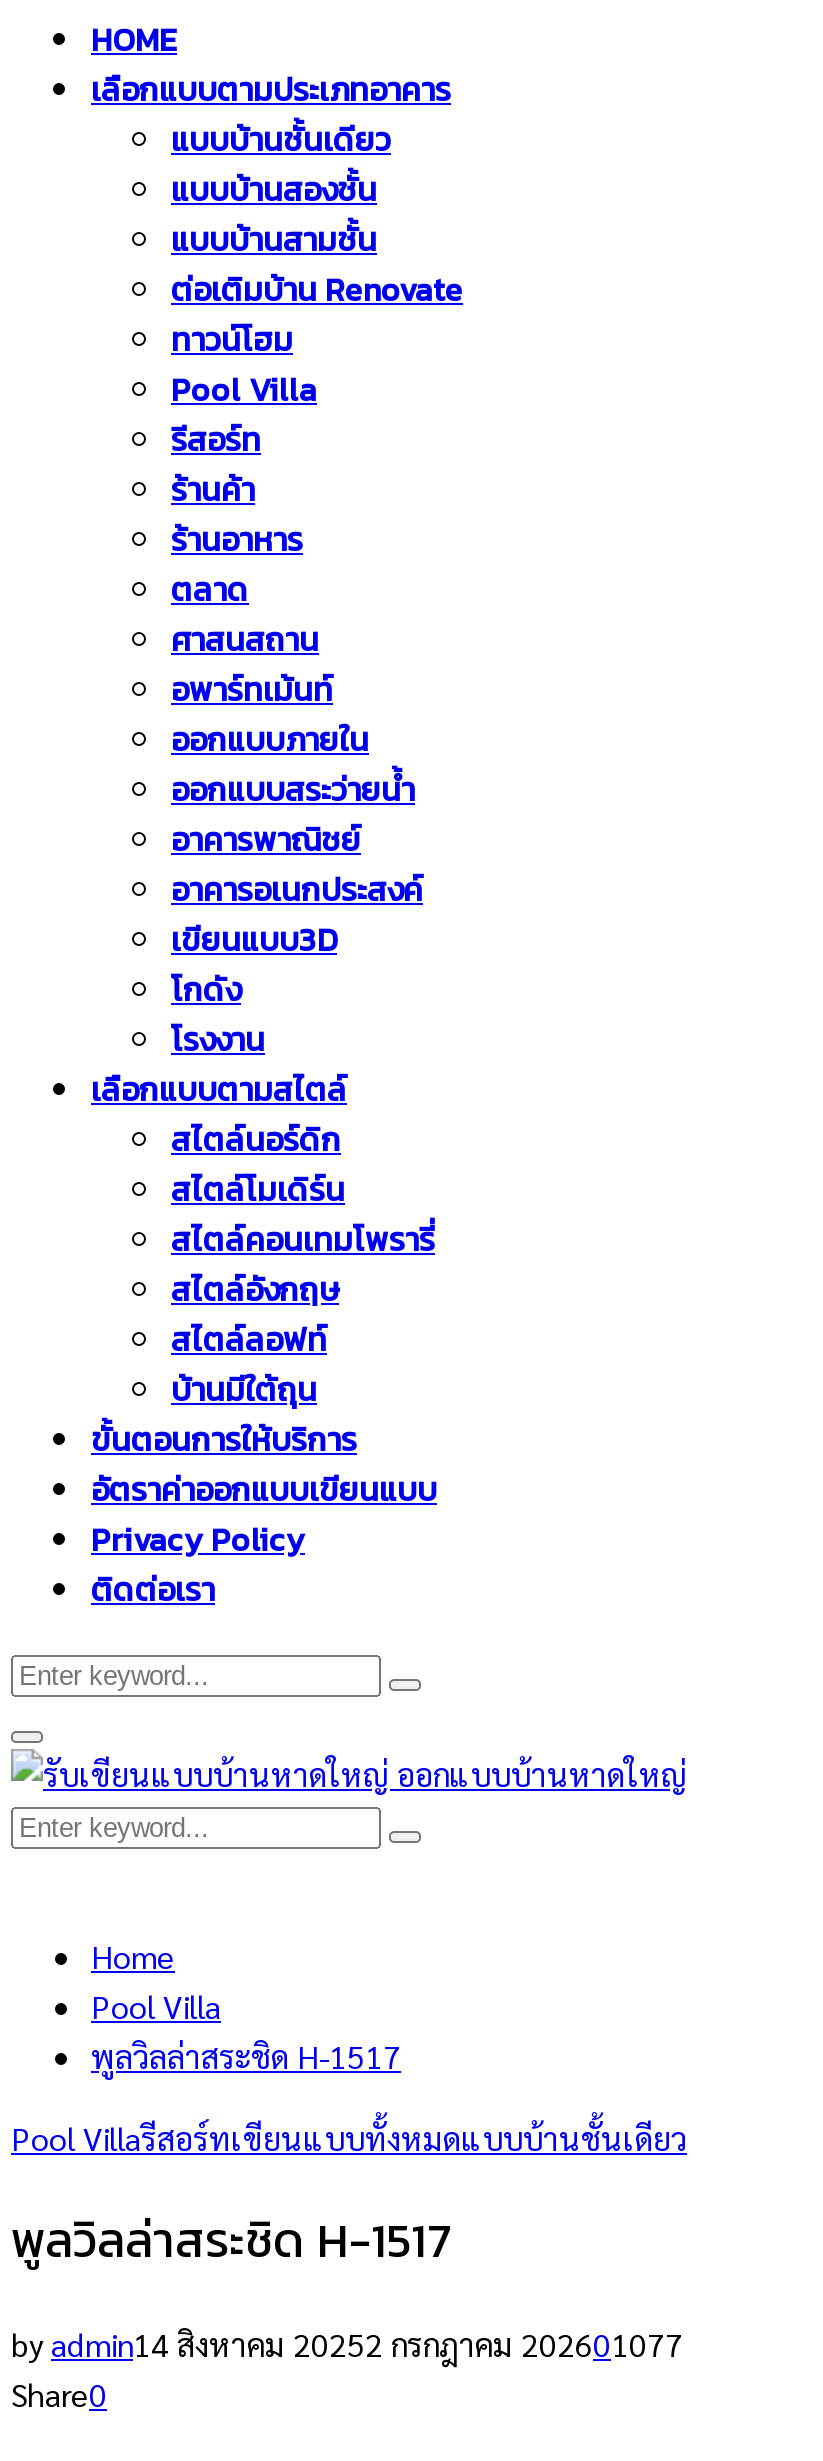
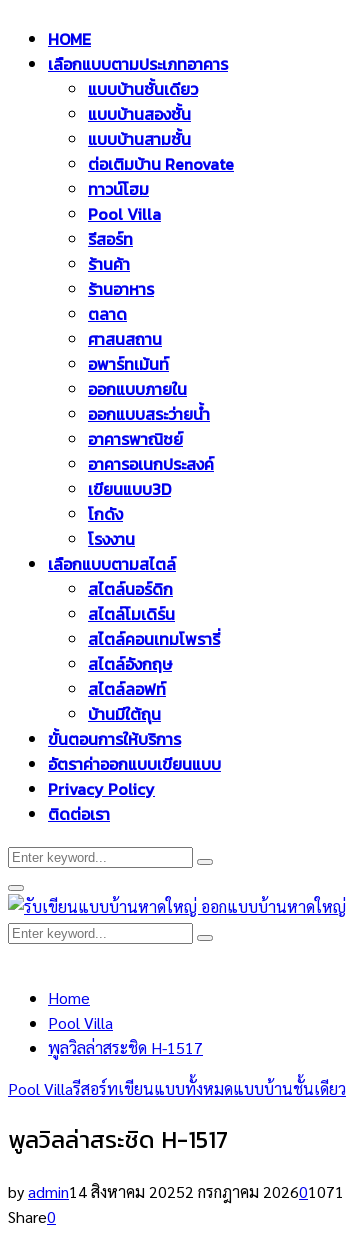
- by admin14 สิงหาคม 20252 กรกฎาคม 202601077
+ by admin14 สิงหาคม 20252 กรกฎาคม 202601071
